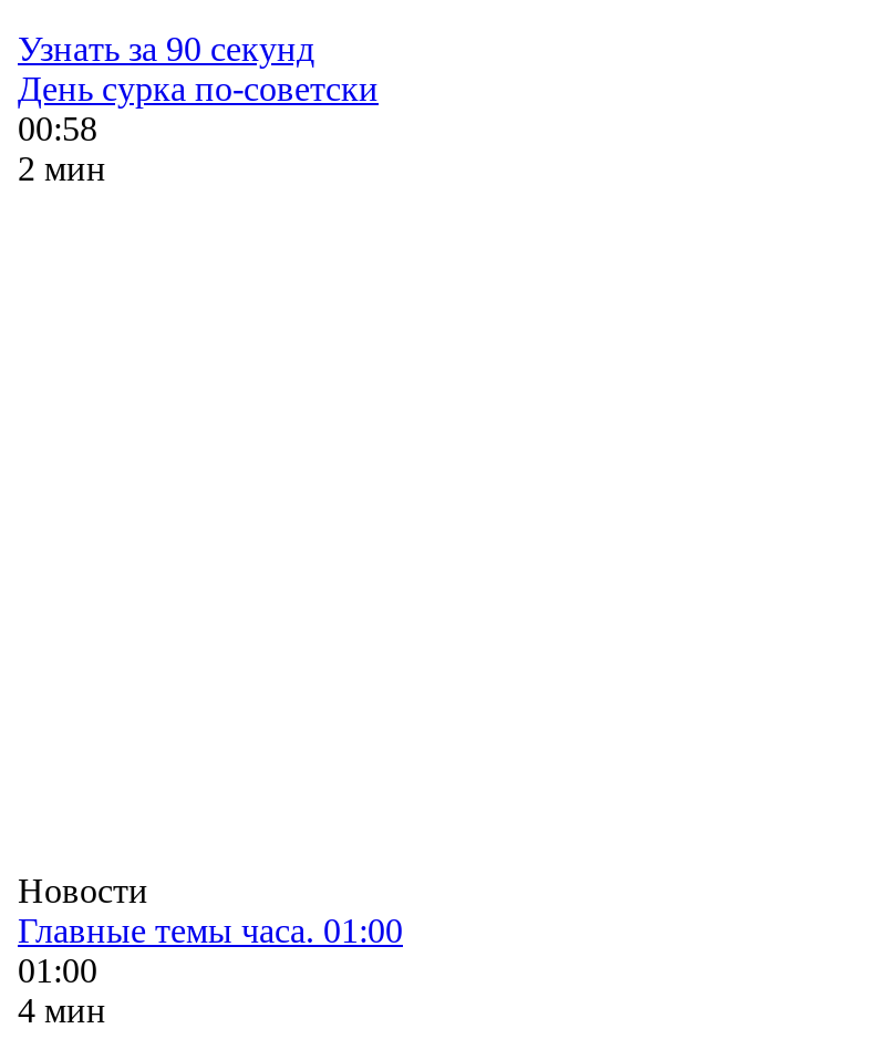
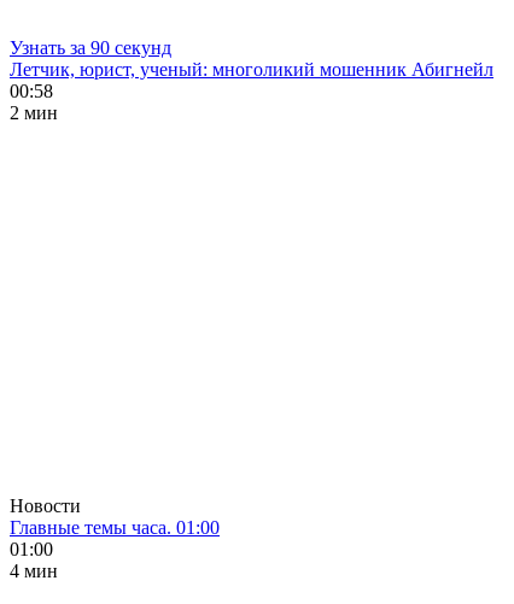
- День сурка по-советски
+ Летчик, юрист, ученый: многоликий мошенник Абигнейл
